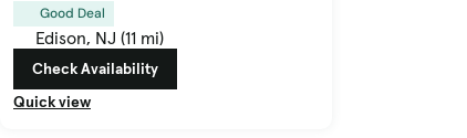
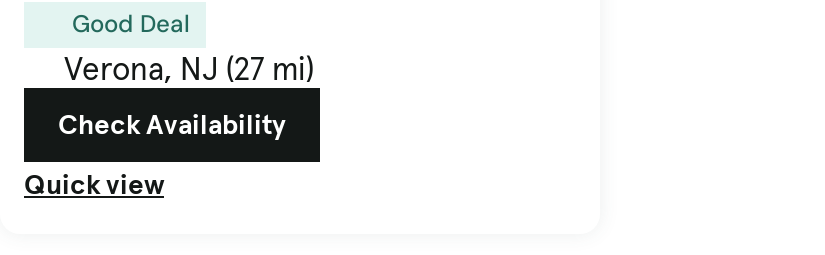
- Edison, NJ (11 mi)
+ Verona, NJ (27 mi)
